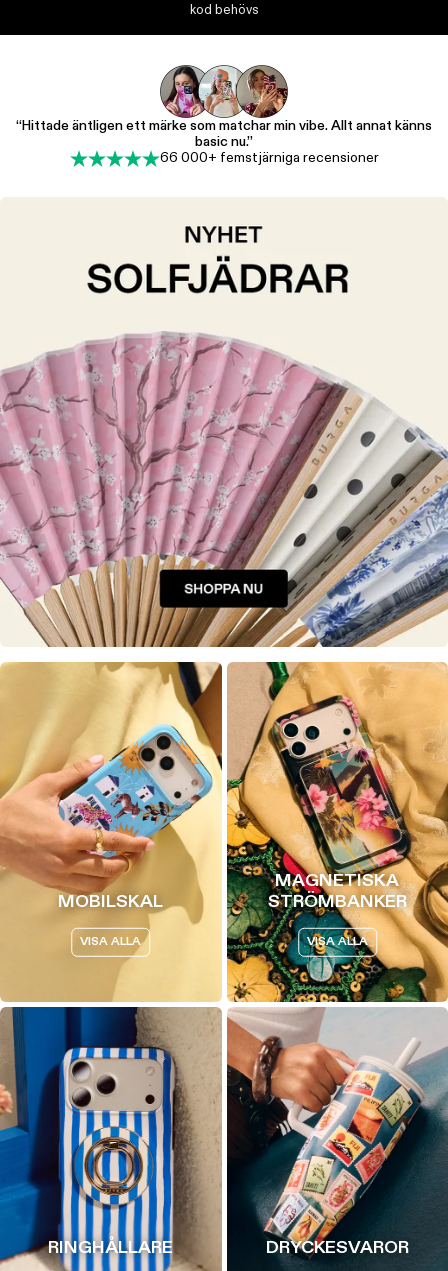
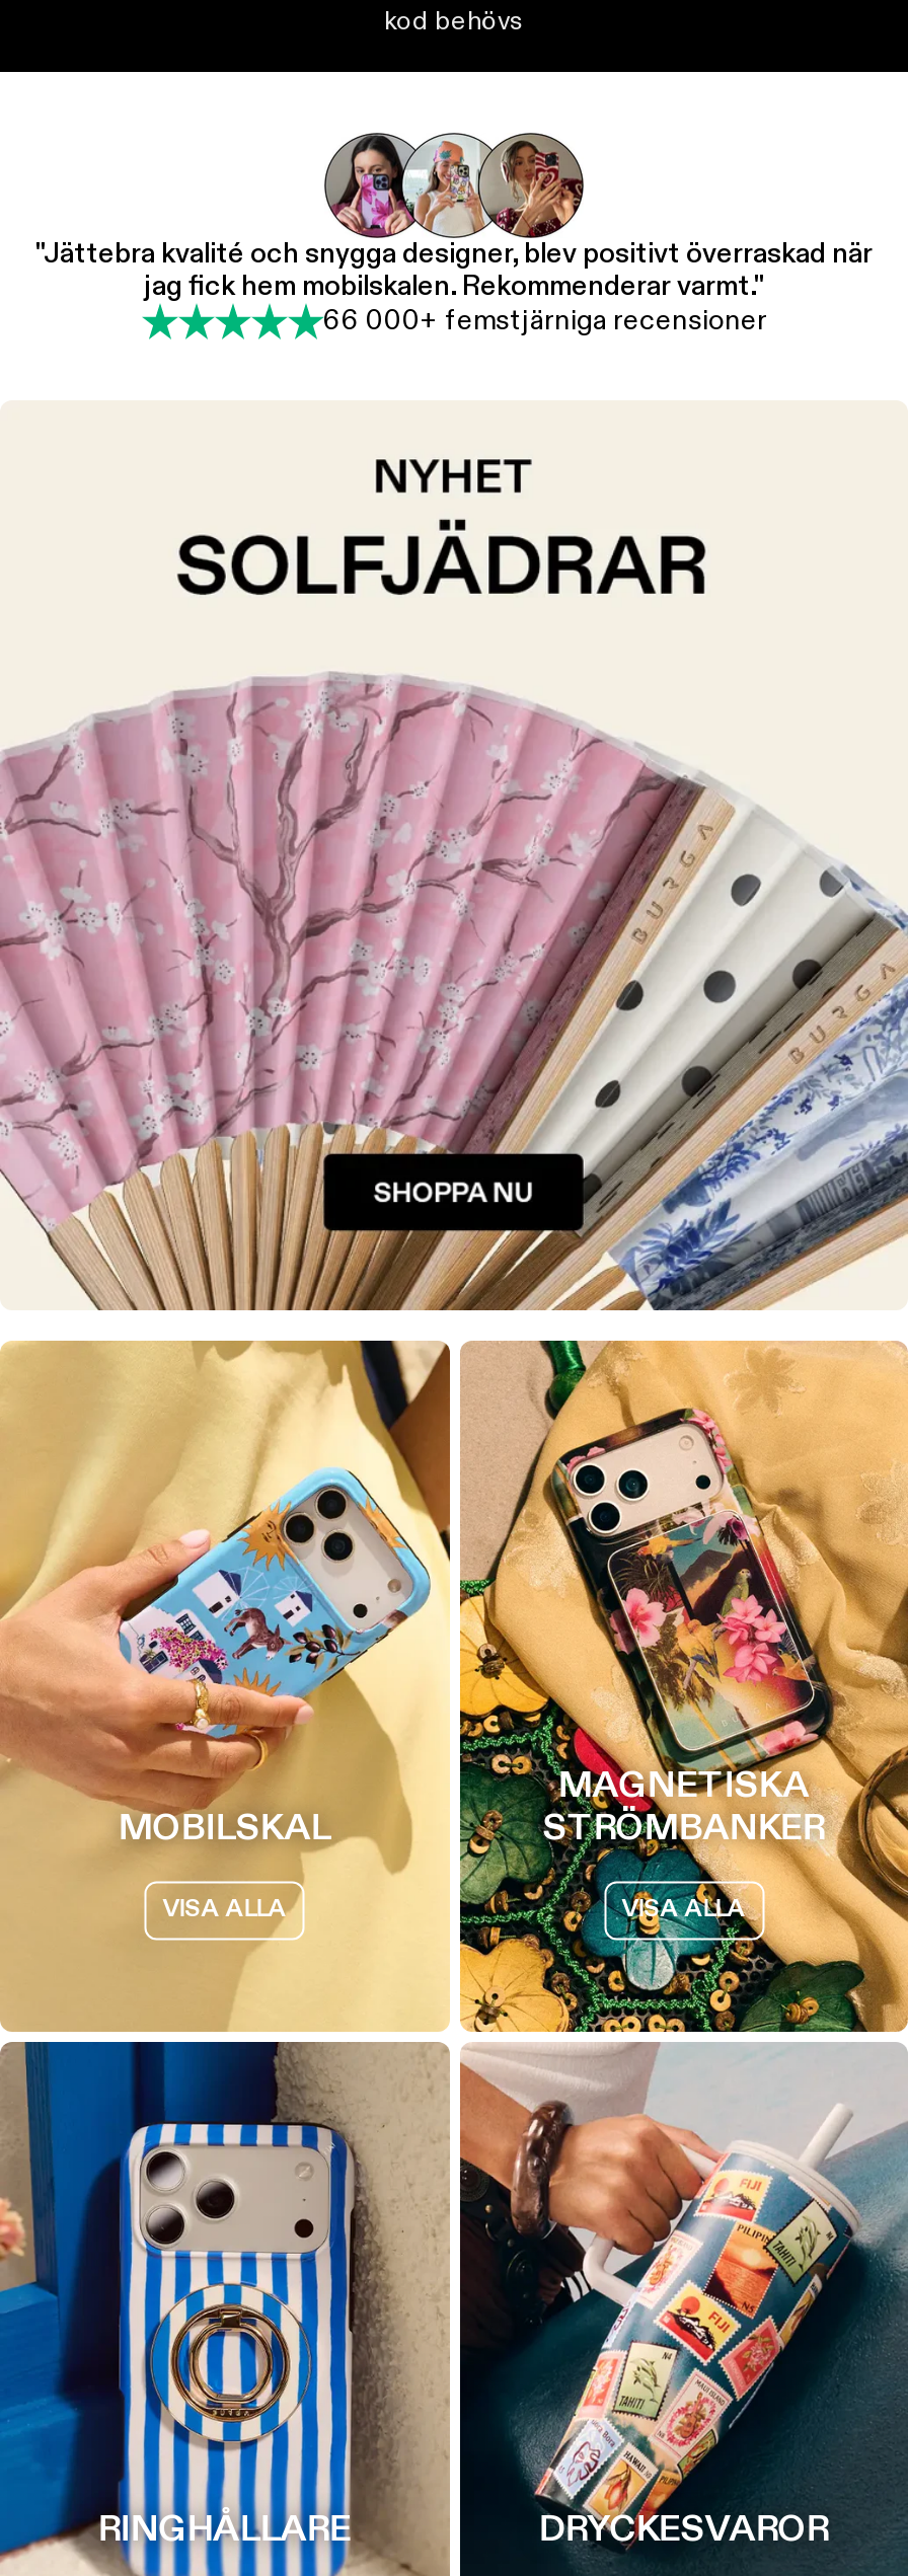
- “Hittade äntligen ett märke som matchar min vibe. Allt annat känns
- basic nu.”
+ "Jättebra kvalité och snygga designer, blev positivt överraskad när
+ jag fick hem mobilskalen. Rekommenderar varmt."
